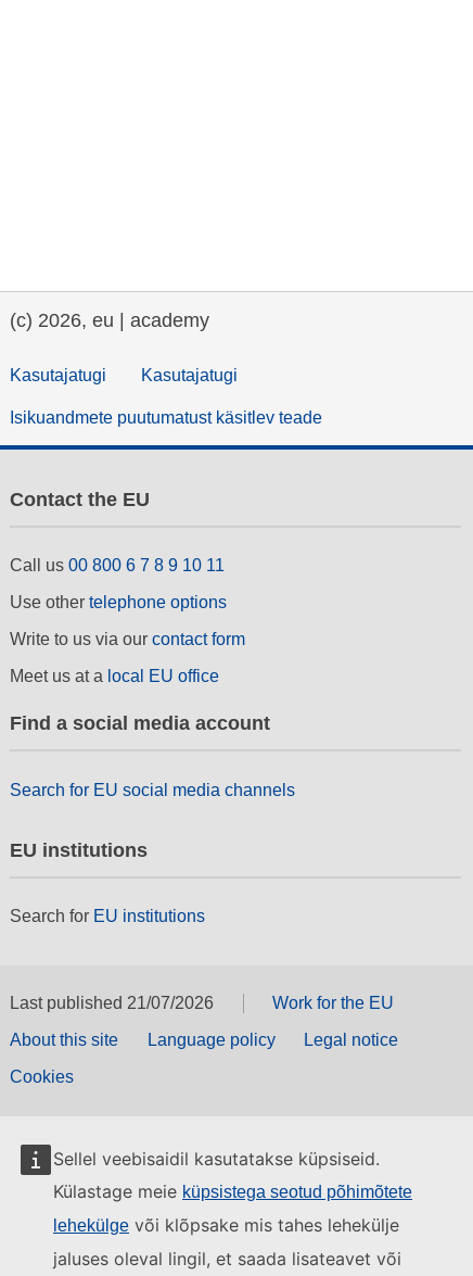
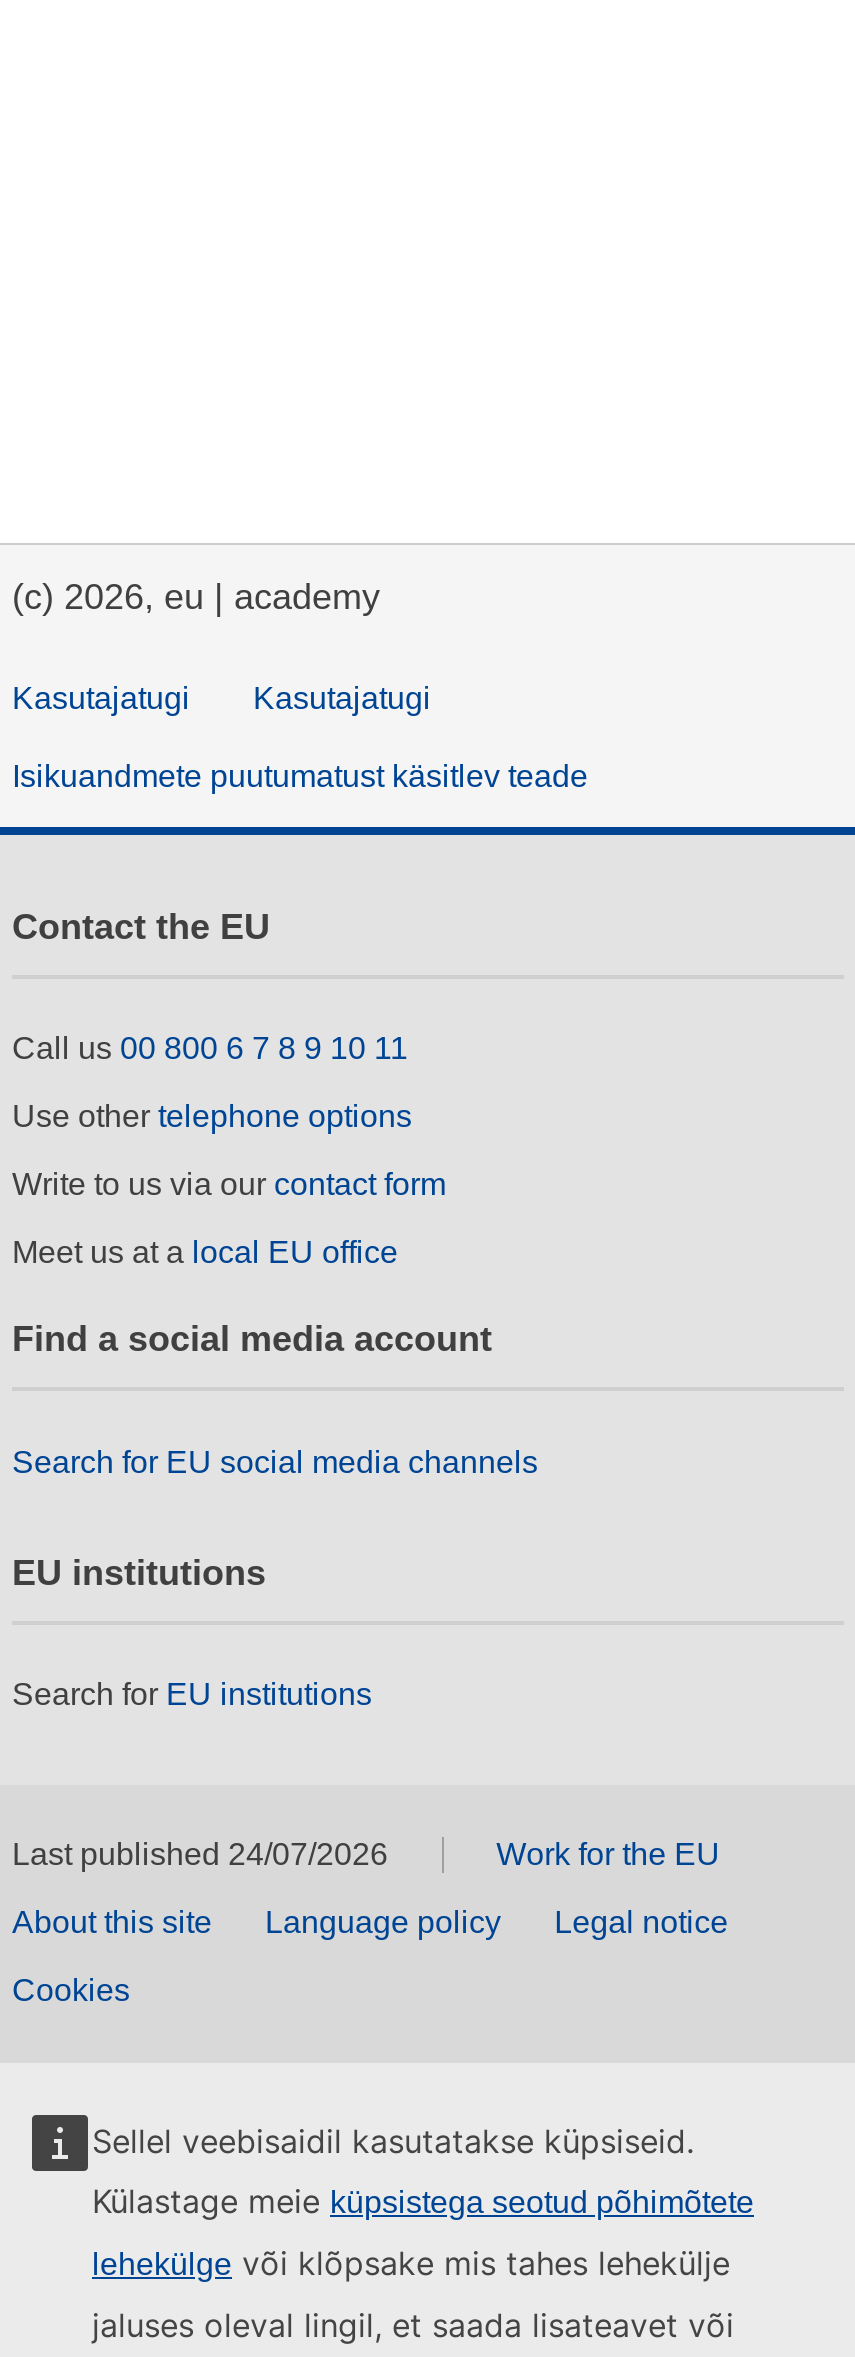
- Last published 21/07/2026
+ Last published 24/07/2026
